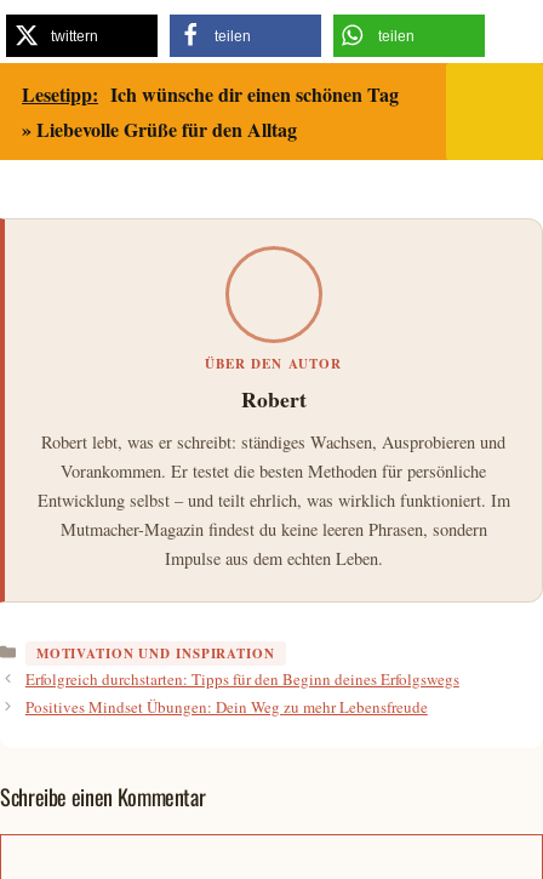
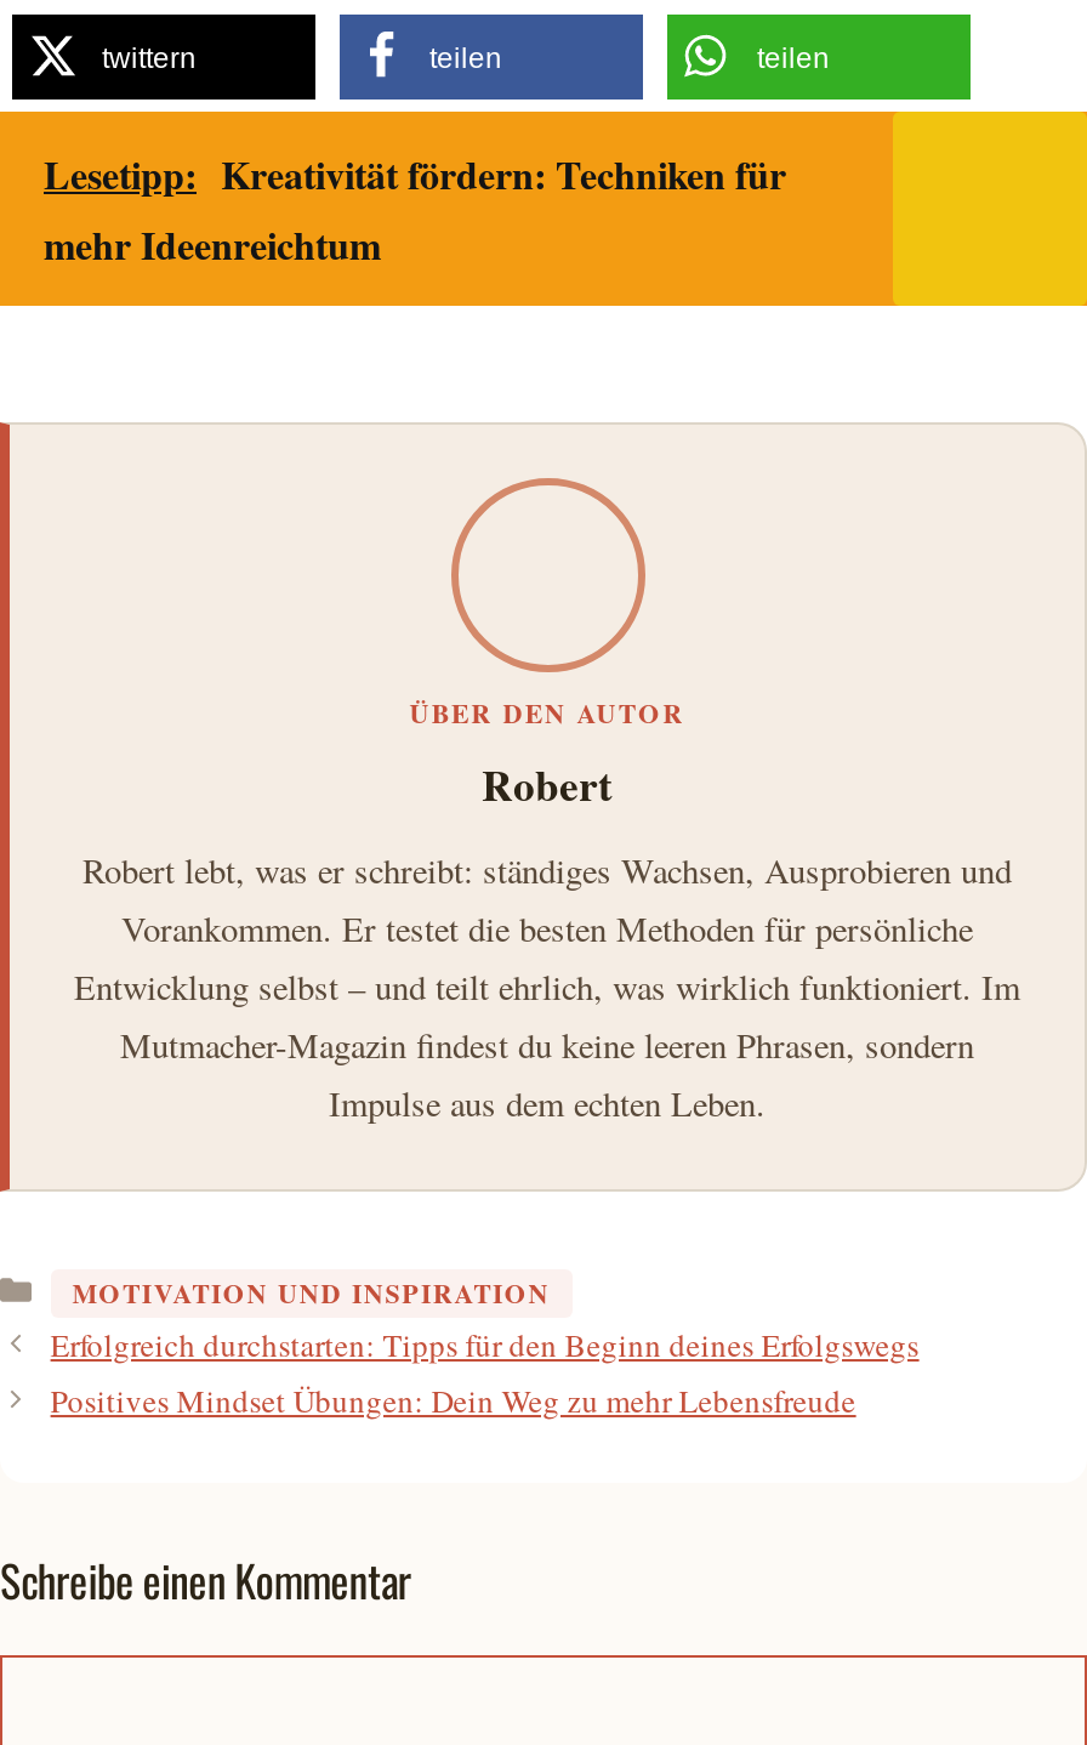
- Lesetipp: Ich wünsche dir einen schönen Tag
- » Liebevolle Grüße für den Alltag
+ Lesetipp: Kreativität fördern: Techniken für
+ mehr Ideenreichtum
